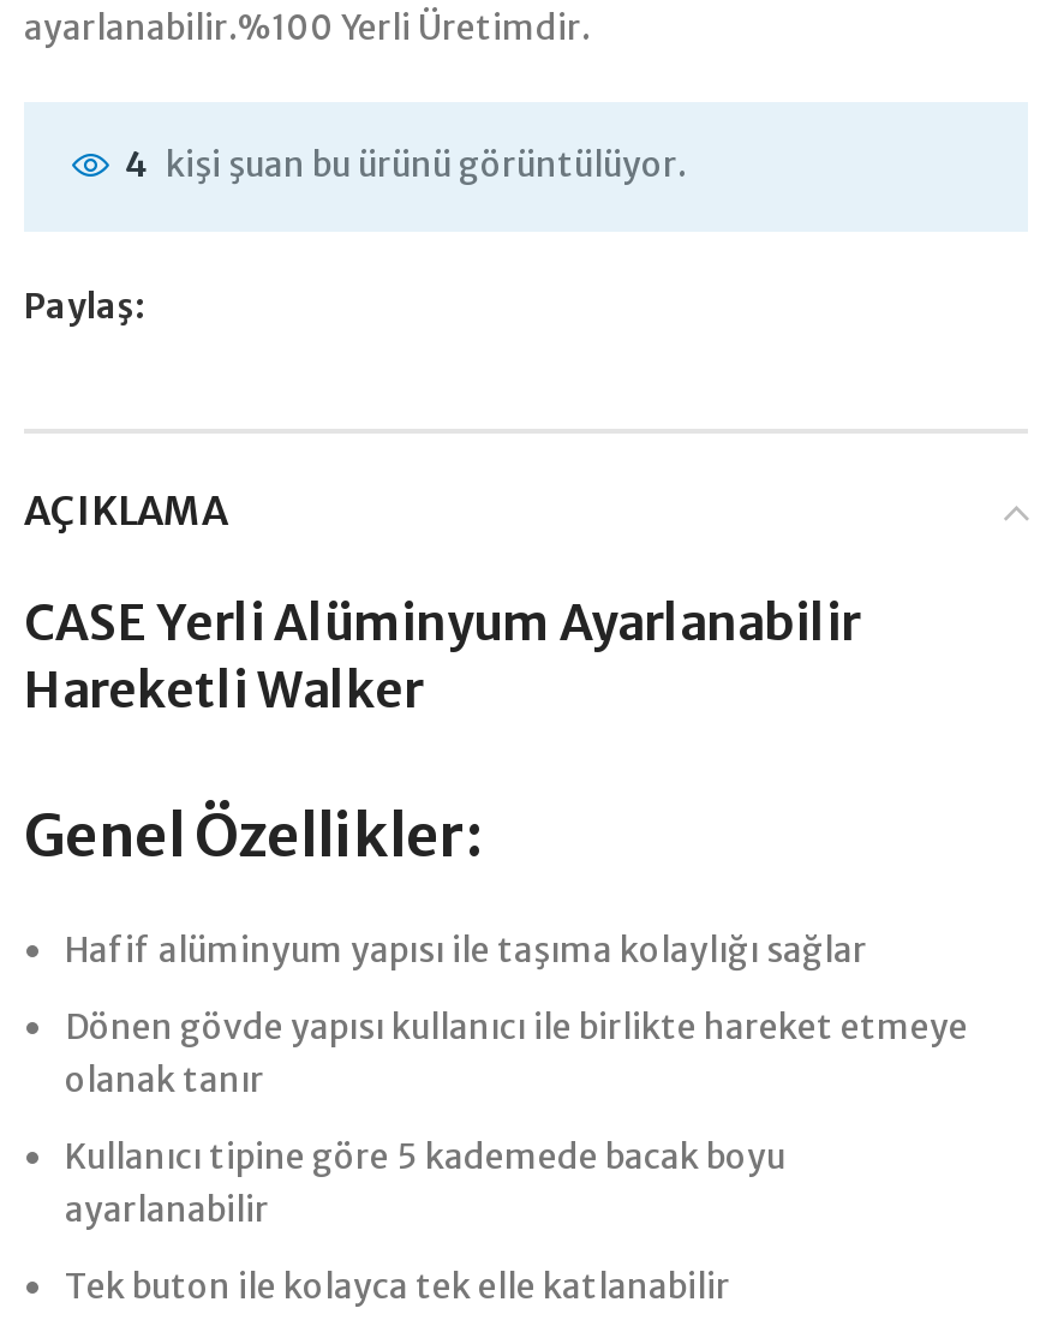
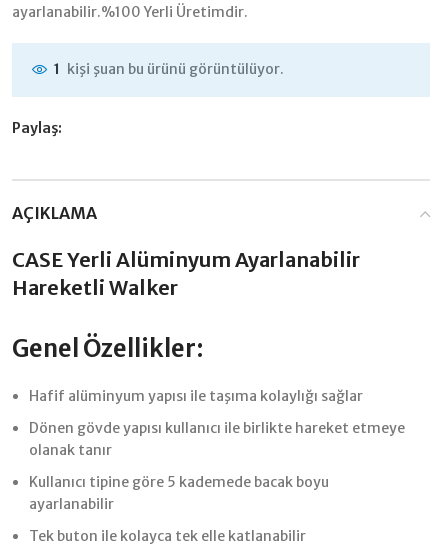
- 4 kişi şuan bu ürünü görüntülüyor.
+ 1 kişi şuan bu ürünü görüntülüyor.
